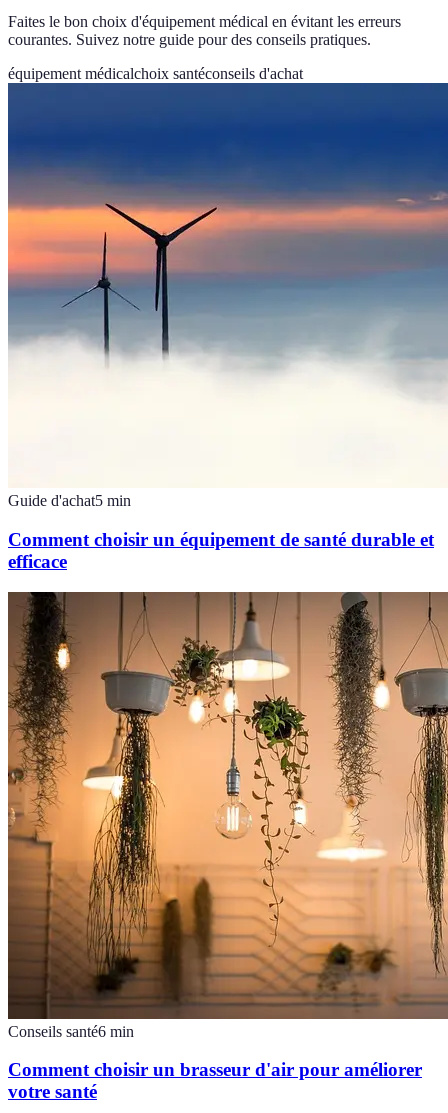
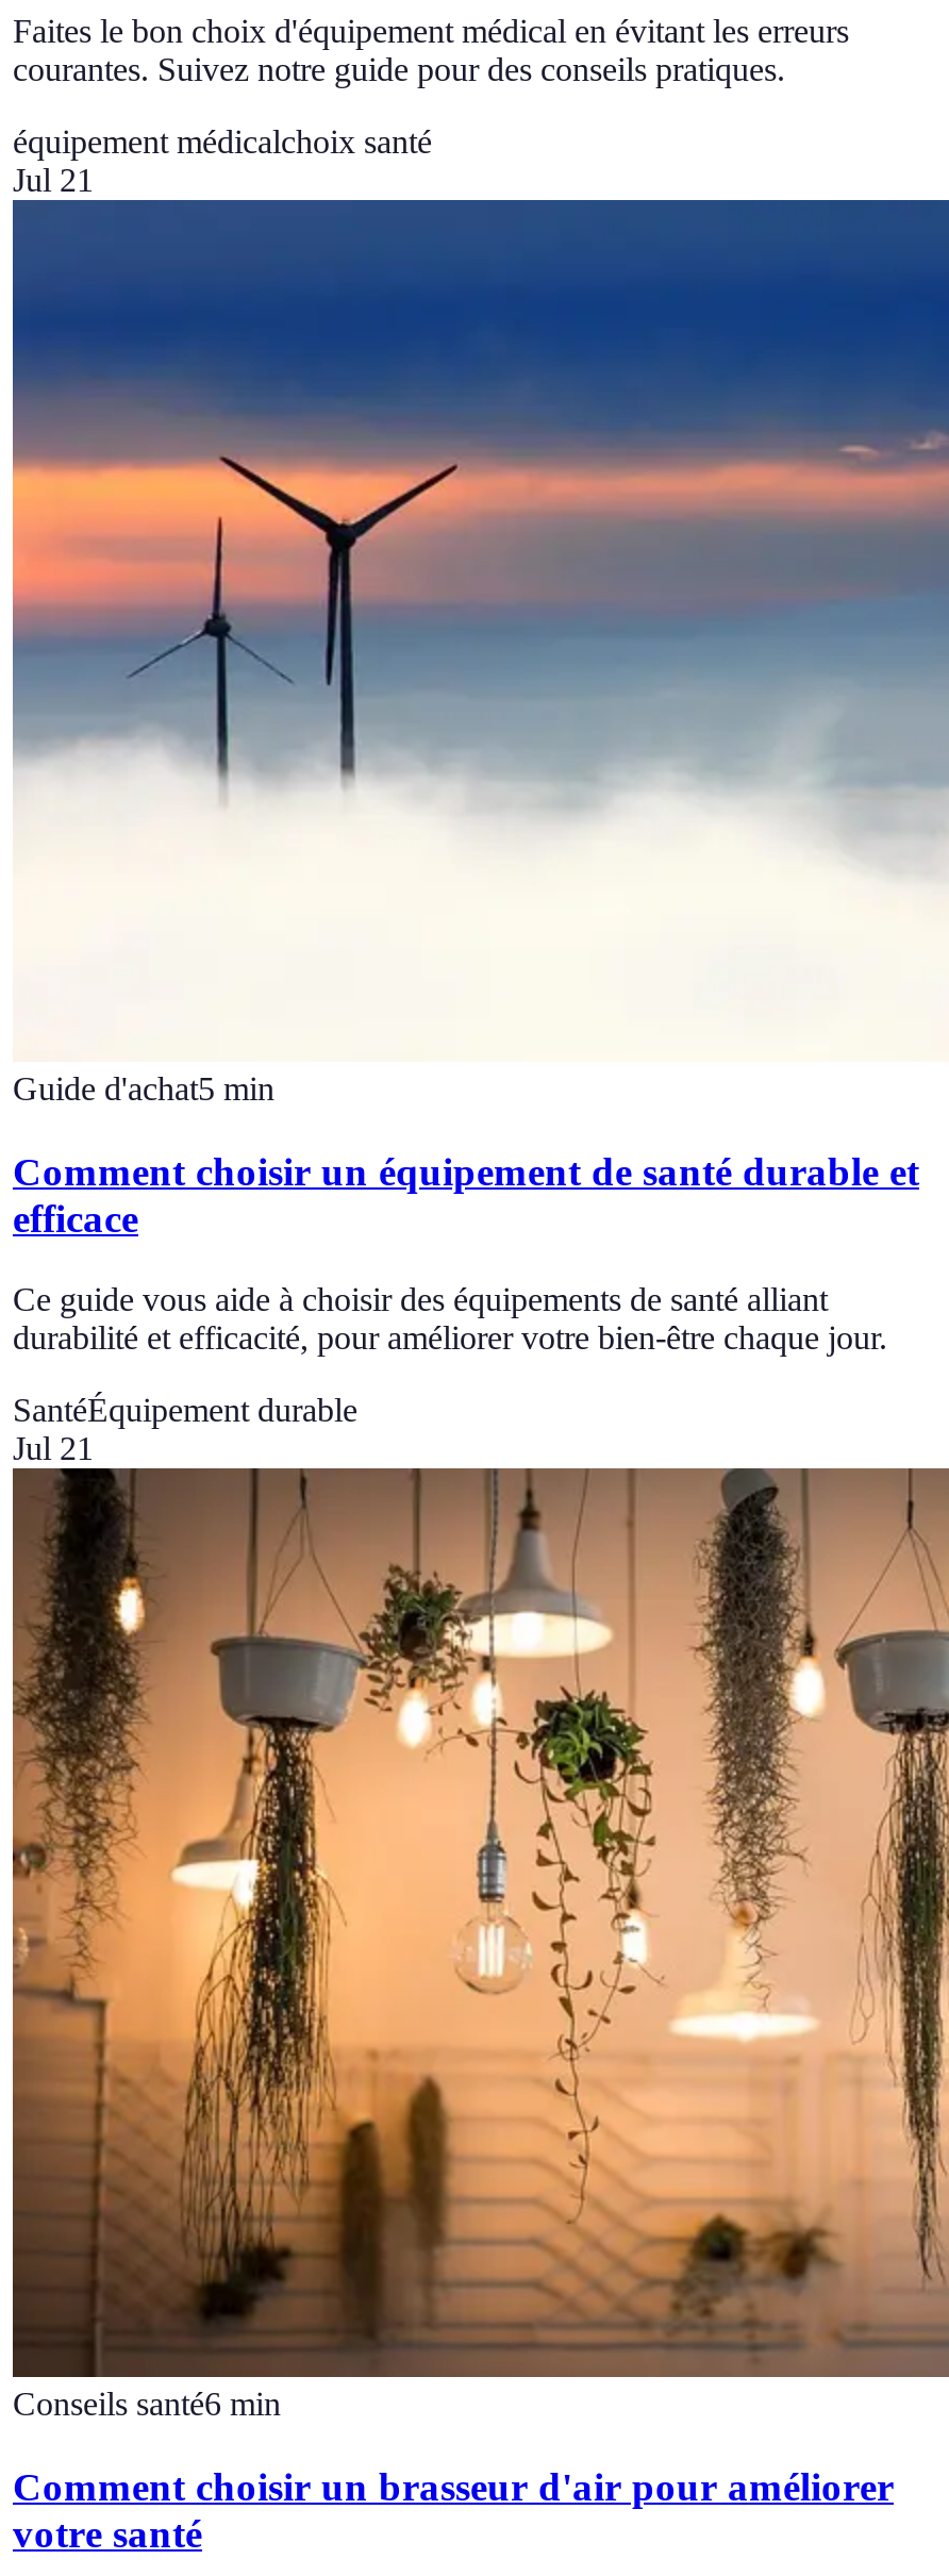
- équipement médicalchoix santéconseils d'achat
+ équipement médicalchoix santé
+ Jul 21

+ Ce guide vous aide à choisir des équipements de santé alliant
+ durabilité et efficacité, pour améliorer votre bien-être chaque jour.
+ SantéÉquipement durable
+ Jul 21
